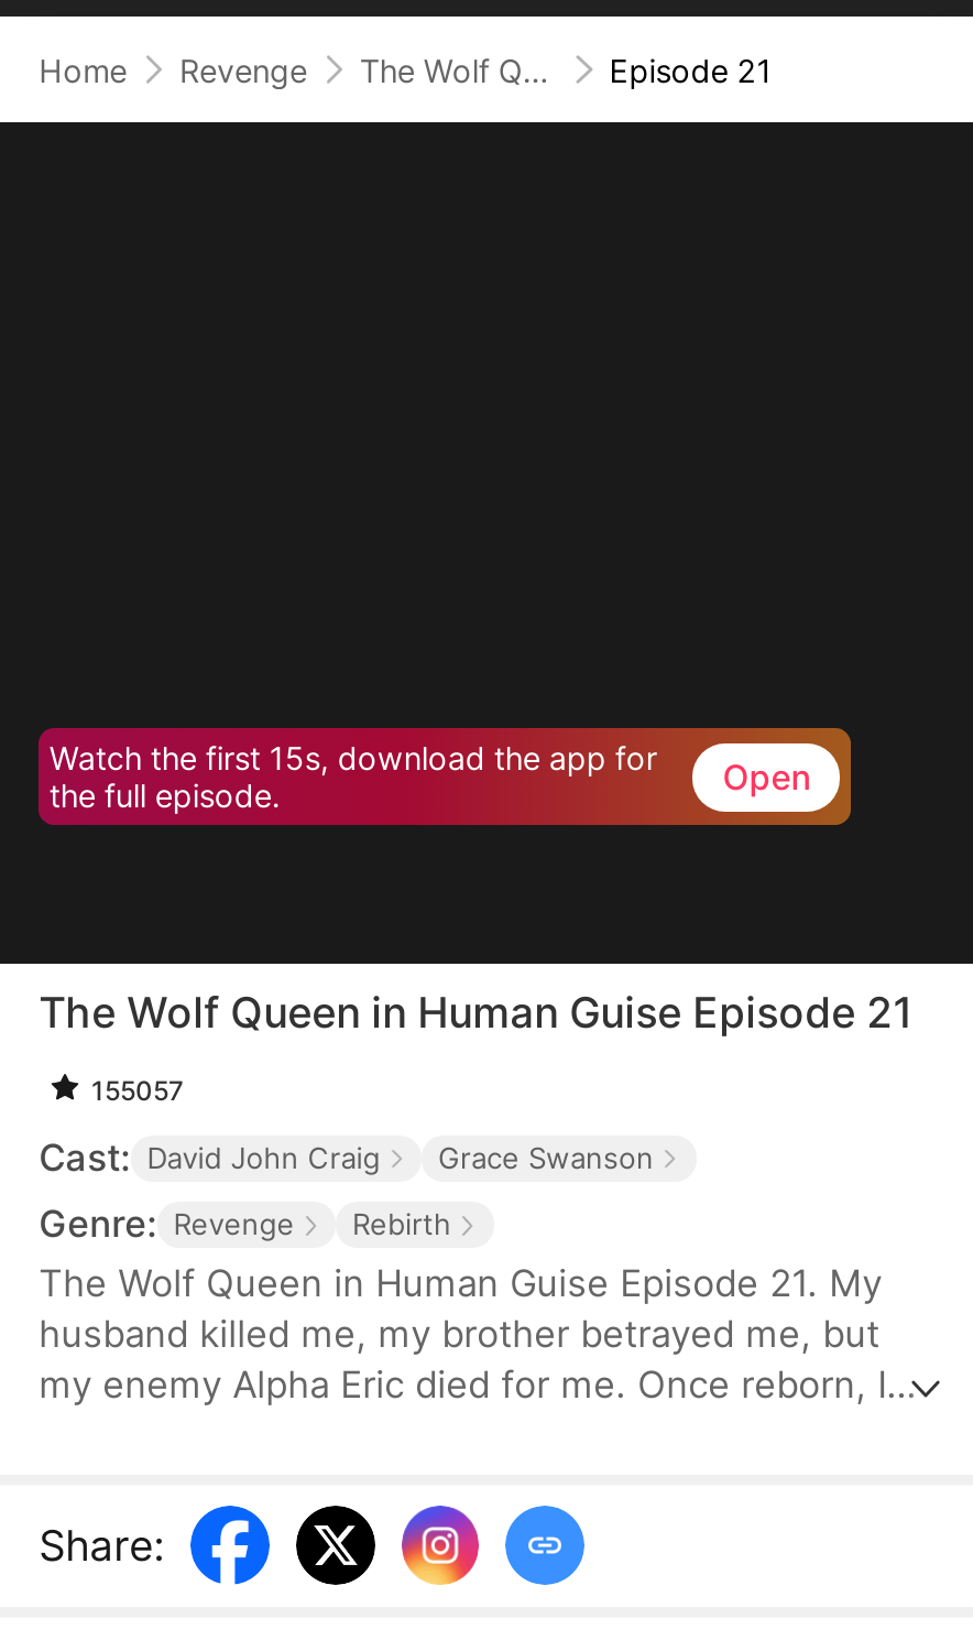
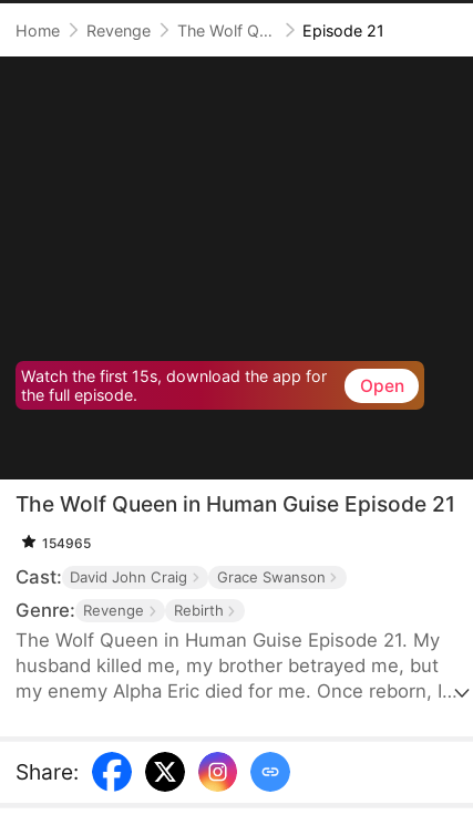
- 155057
+ 154965
